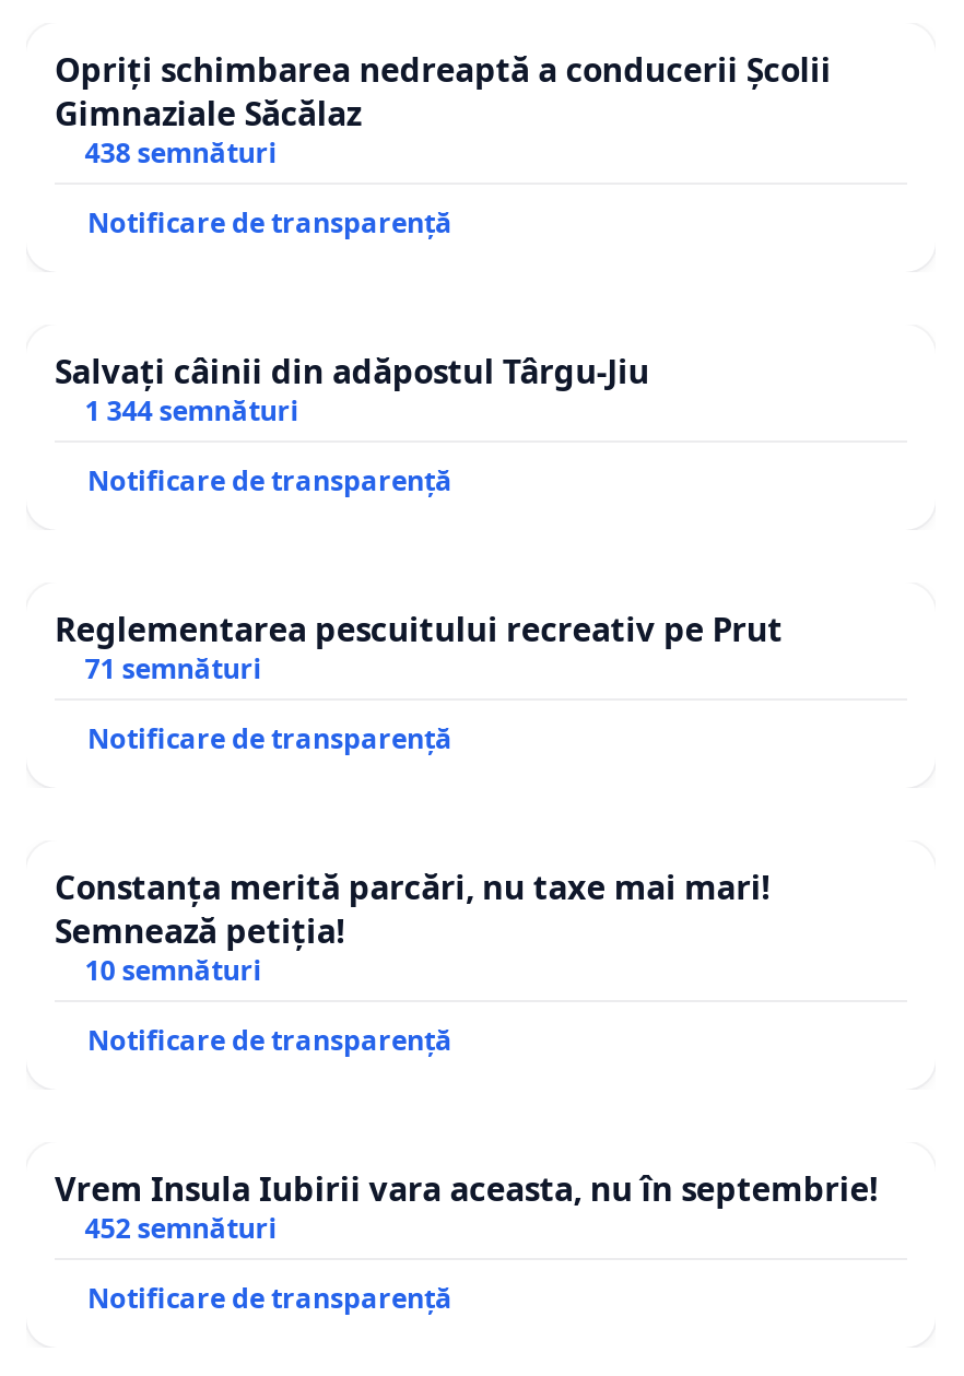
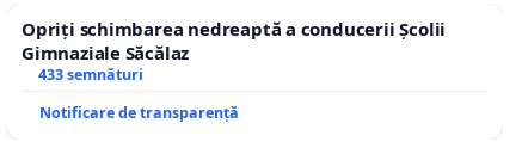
- 438 semnături
- Notificare de transparență
- Salvați câinii din adăpostul Târgu-Jiu
- 1 344 semnături
- Notificare de transparență
- Reglementarea pescuitului recreativ pe Prut
- 71 semnături
- Notificare de transparență
- Constanța merită parcări, nu taxe mai mari!
- Semnează petiția!
- 10 semnături
- Notificare de transparență
- Vrem Insula Iubirii vara aceasta, nu în septembrie!
- 452 semnături
+ 433 semnături
